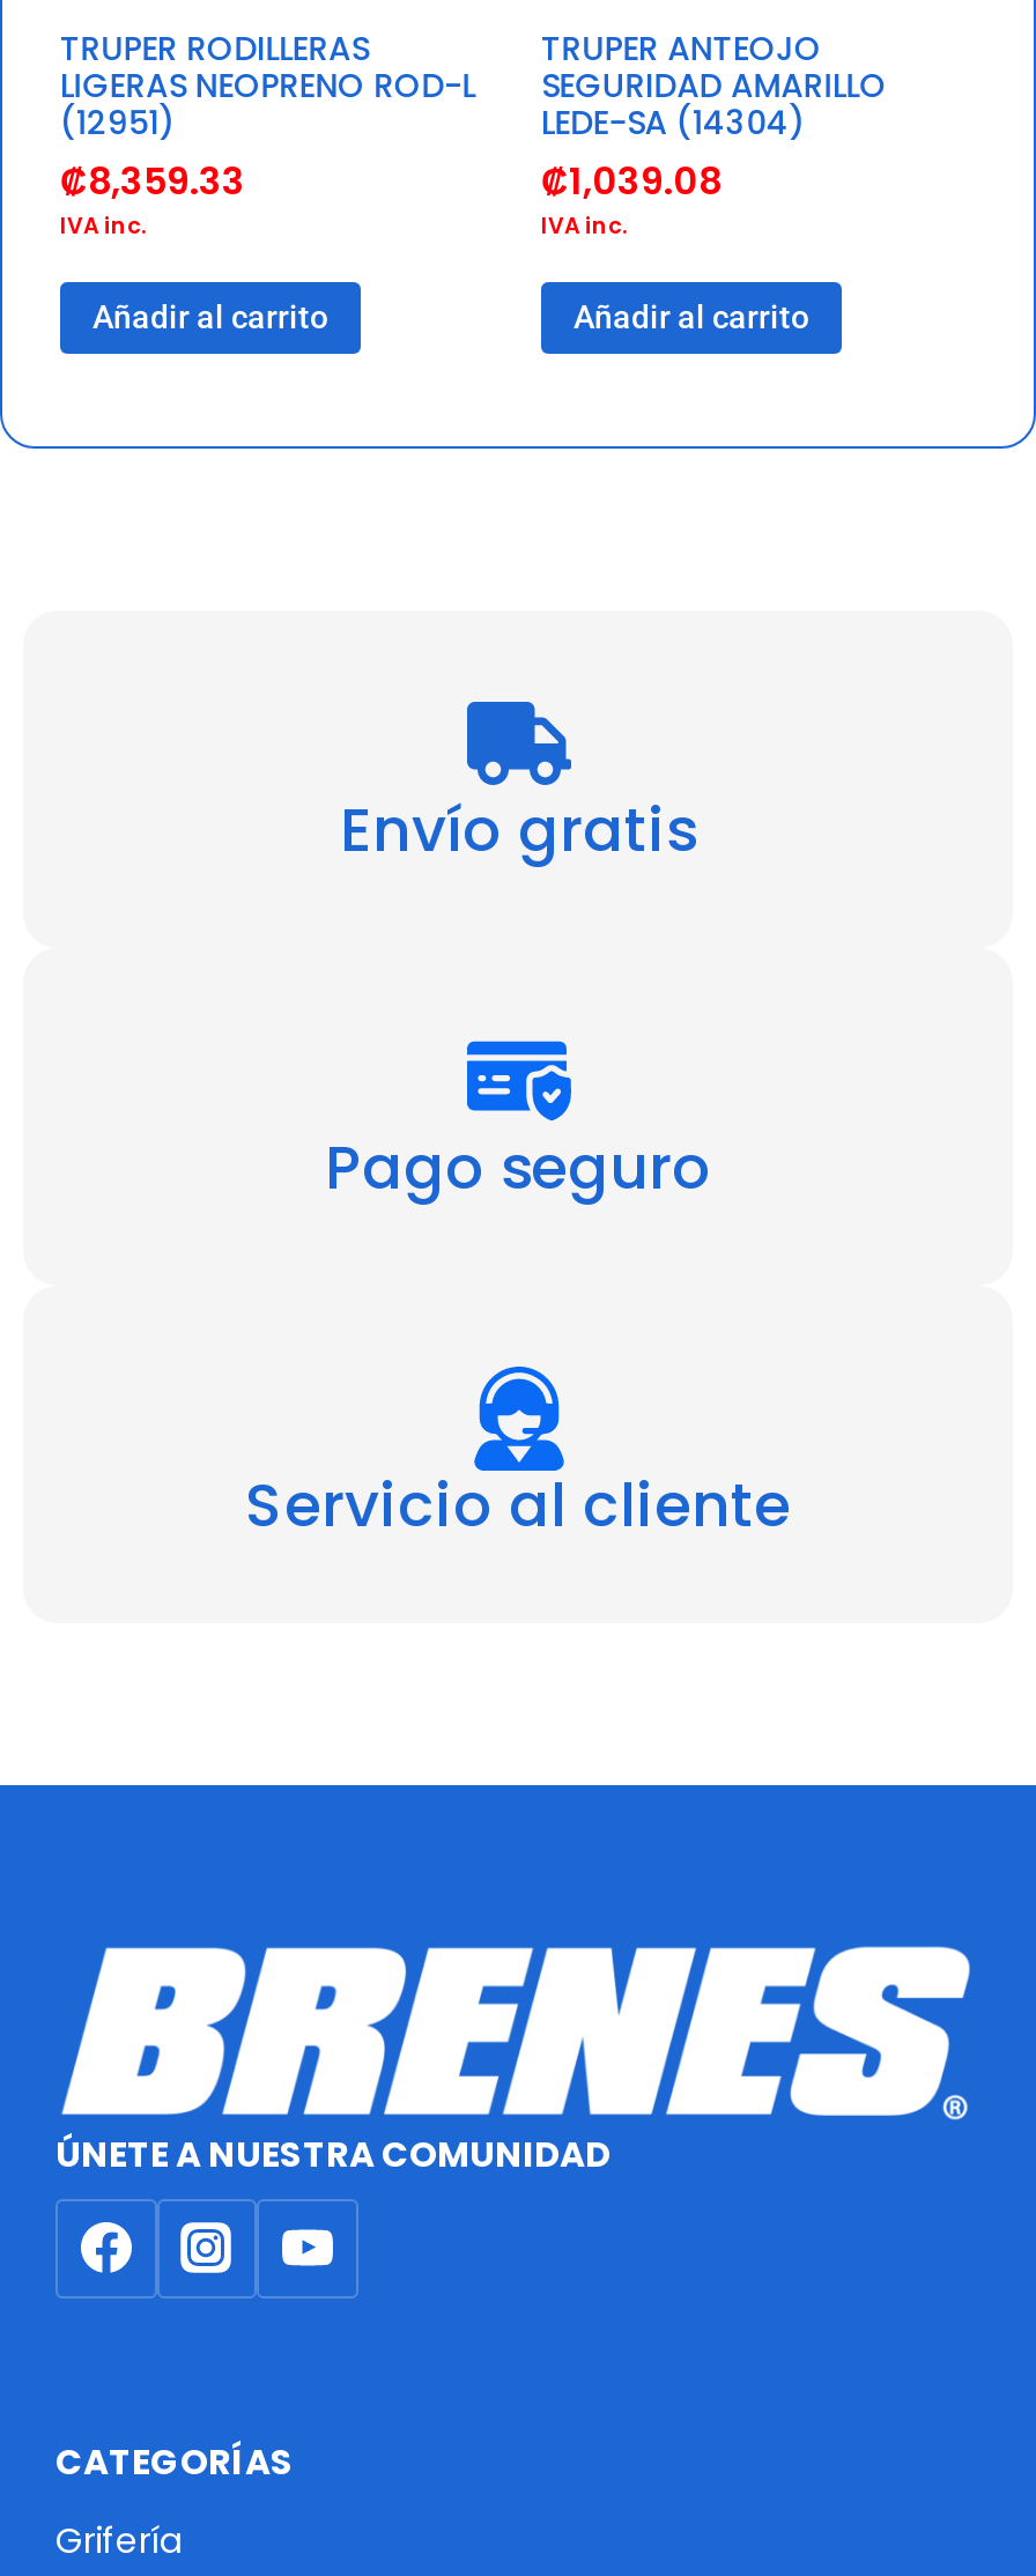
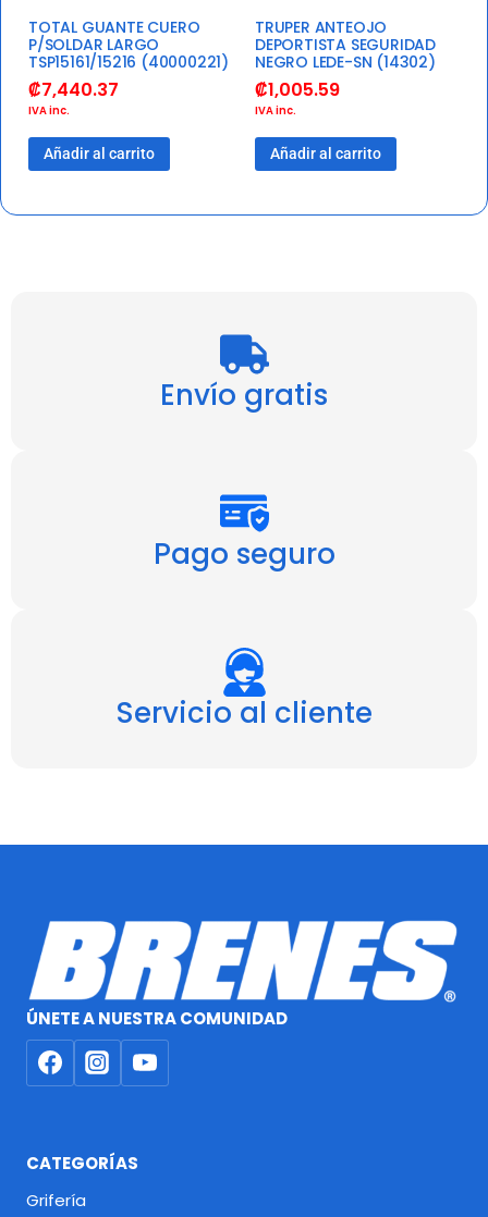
- TRUPER RODILLERAS
- LIGERAS NEOPRENO ROD-L
- (12951)
- ₡8,359.33
+ TOTAL GUANTE CUERO
+ P/SOLDAR LARGO
+ TSP15161/15216 (40000221)
+ ₡7,440.37

- SEGURIDAD AMARILLO
- LEDE-SA (14304)
- ₡1,039.08
+ DEPORTISTA SEGURIDAD
+ NEGRO LEDE-SN (14302)
+ ₡1,005.59
